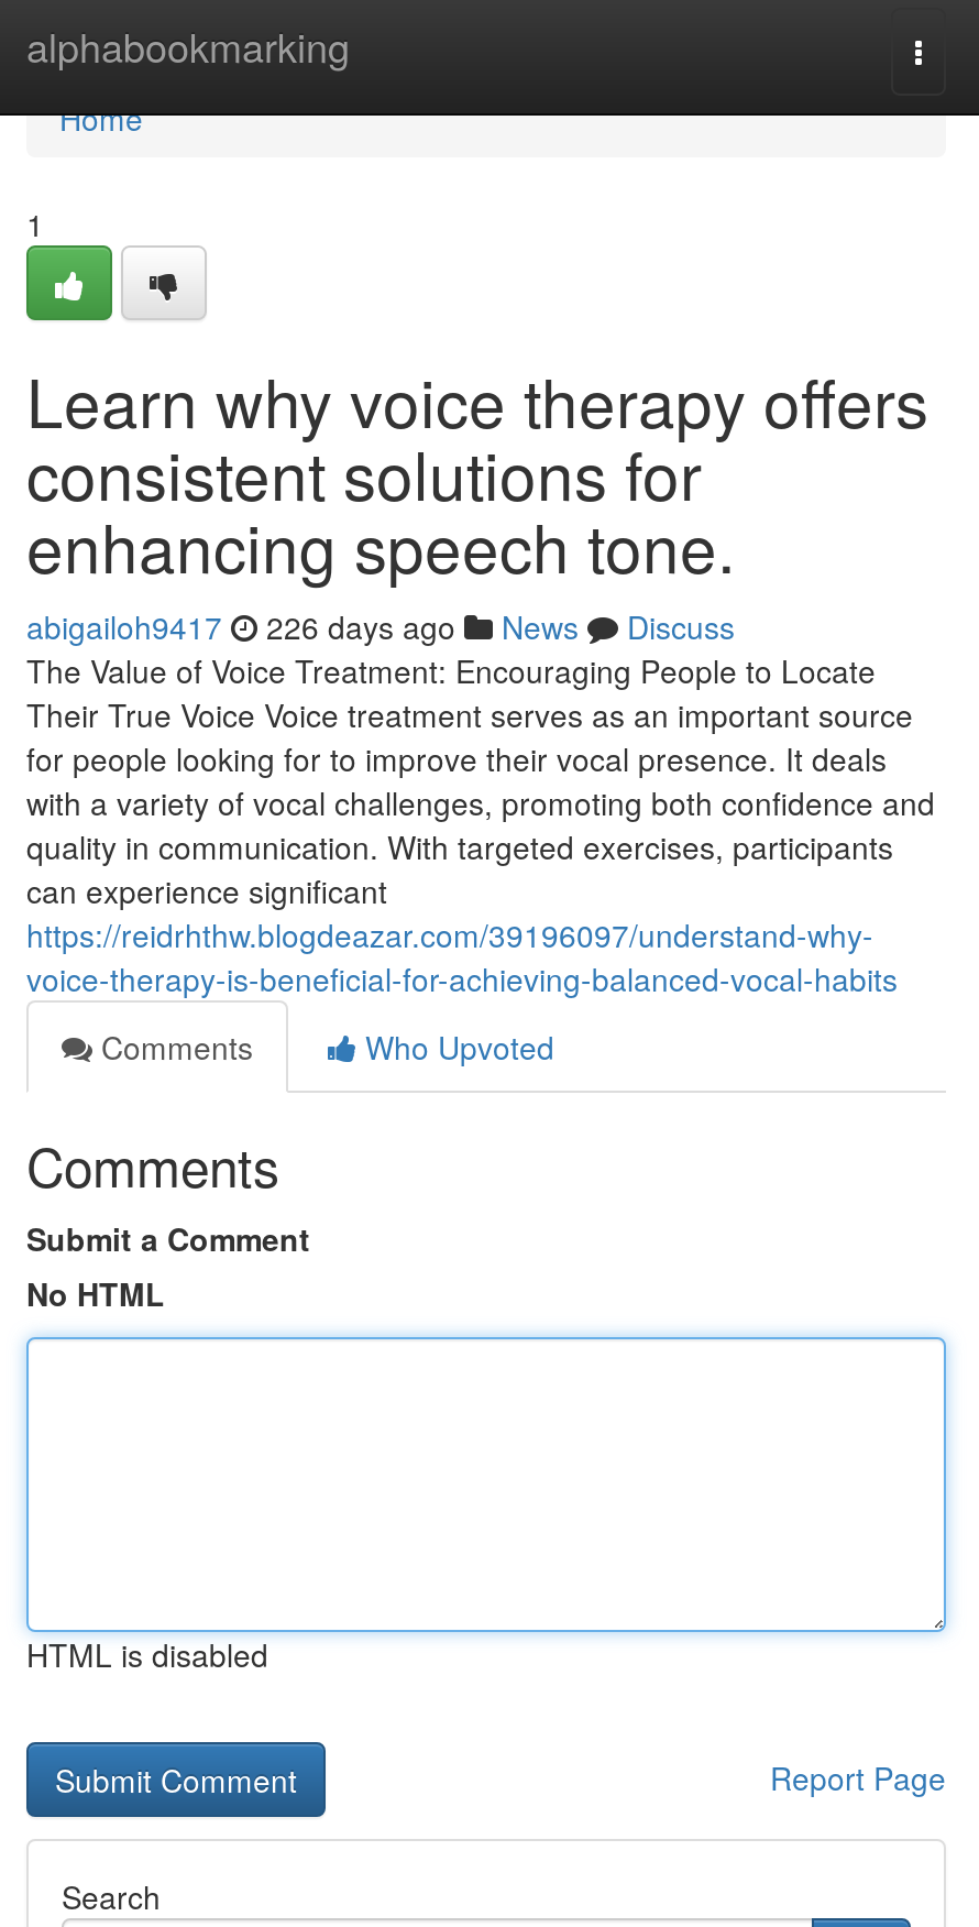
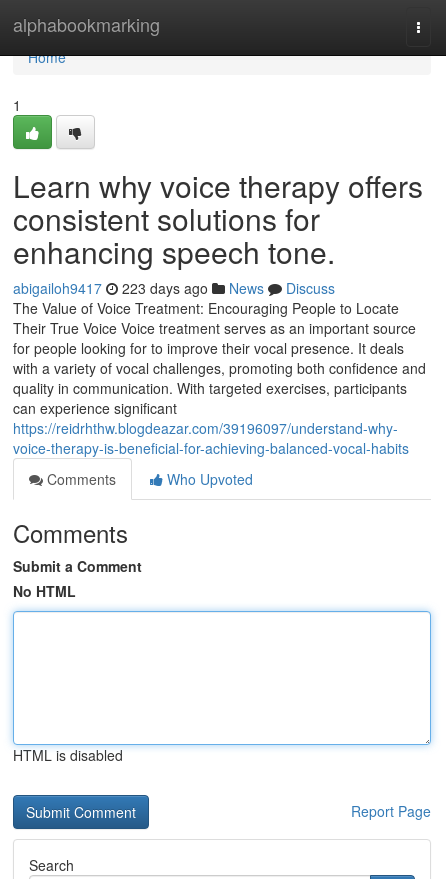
- abigailoh9417 226 days ago News Discuss
+ abigailoh9417 223 days ago News Discuss
